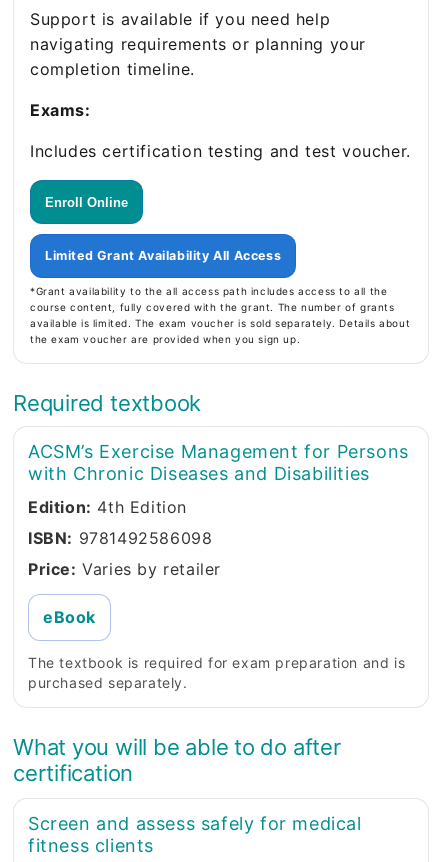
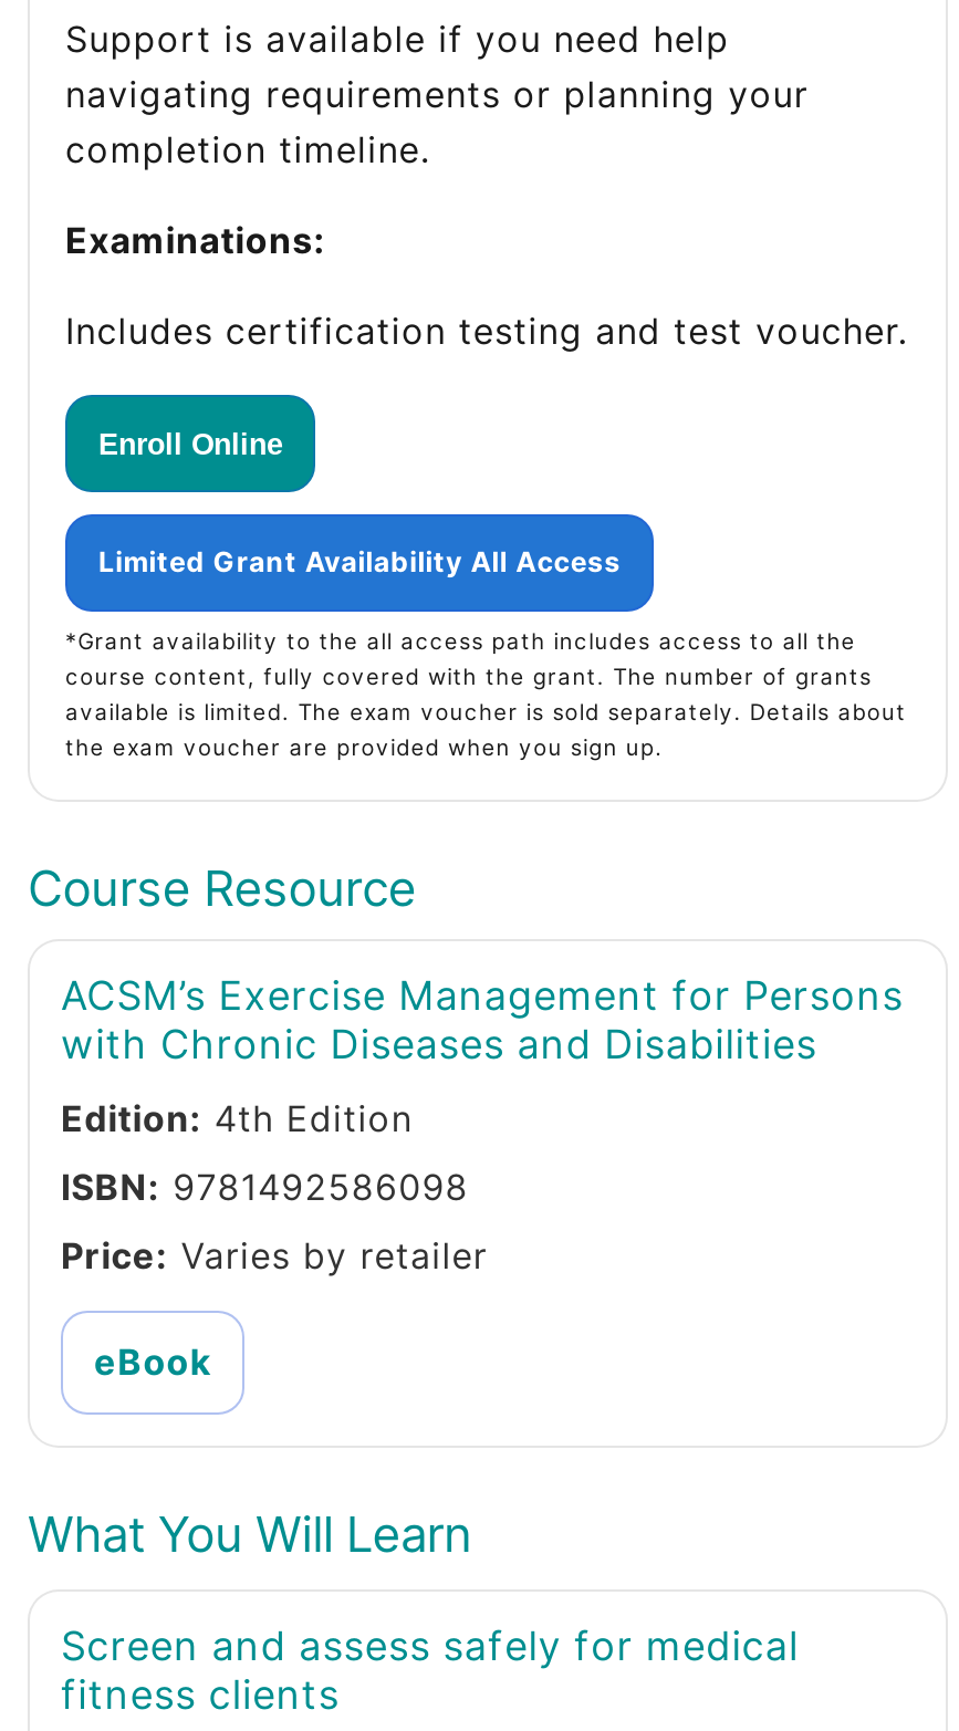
- Exams:
+ Examinations:

- Required textbook
+ Course Resource

- The textbook is required for exam preparation and is
- purchased separately.
- What you will be able to do after
- certification
+ What You Will Learn
